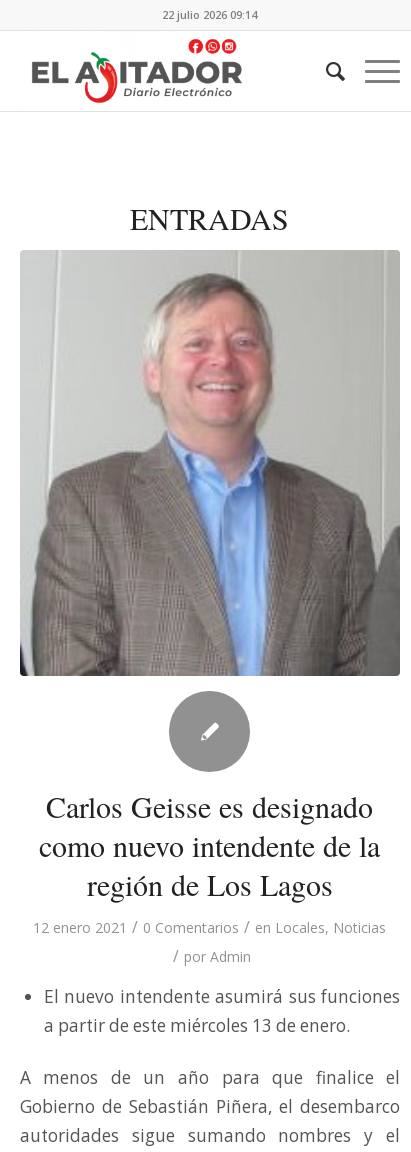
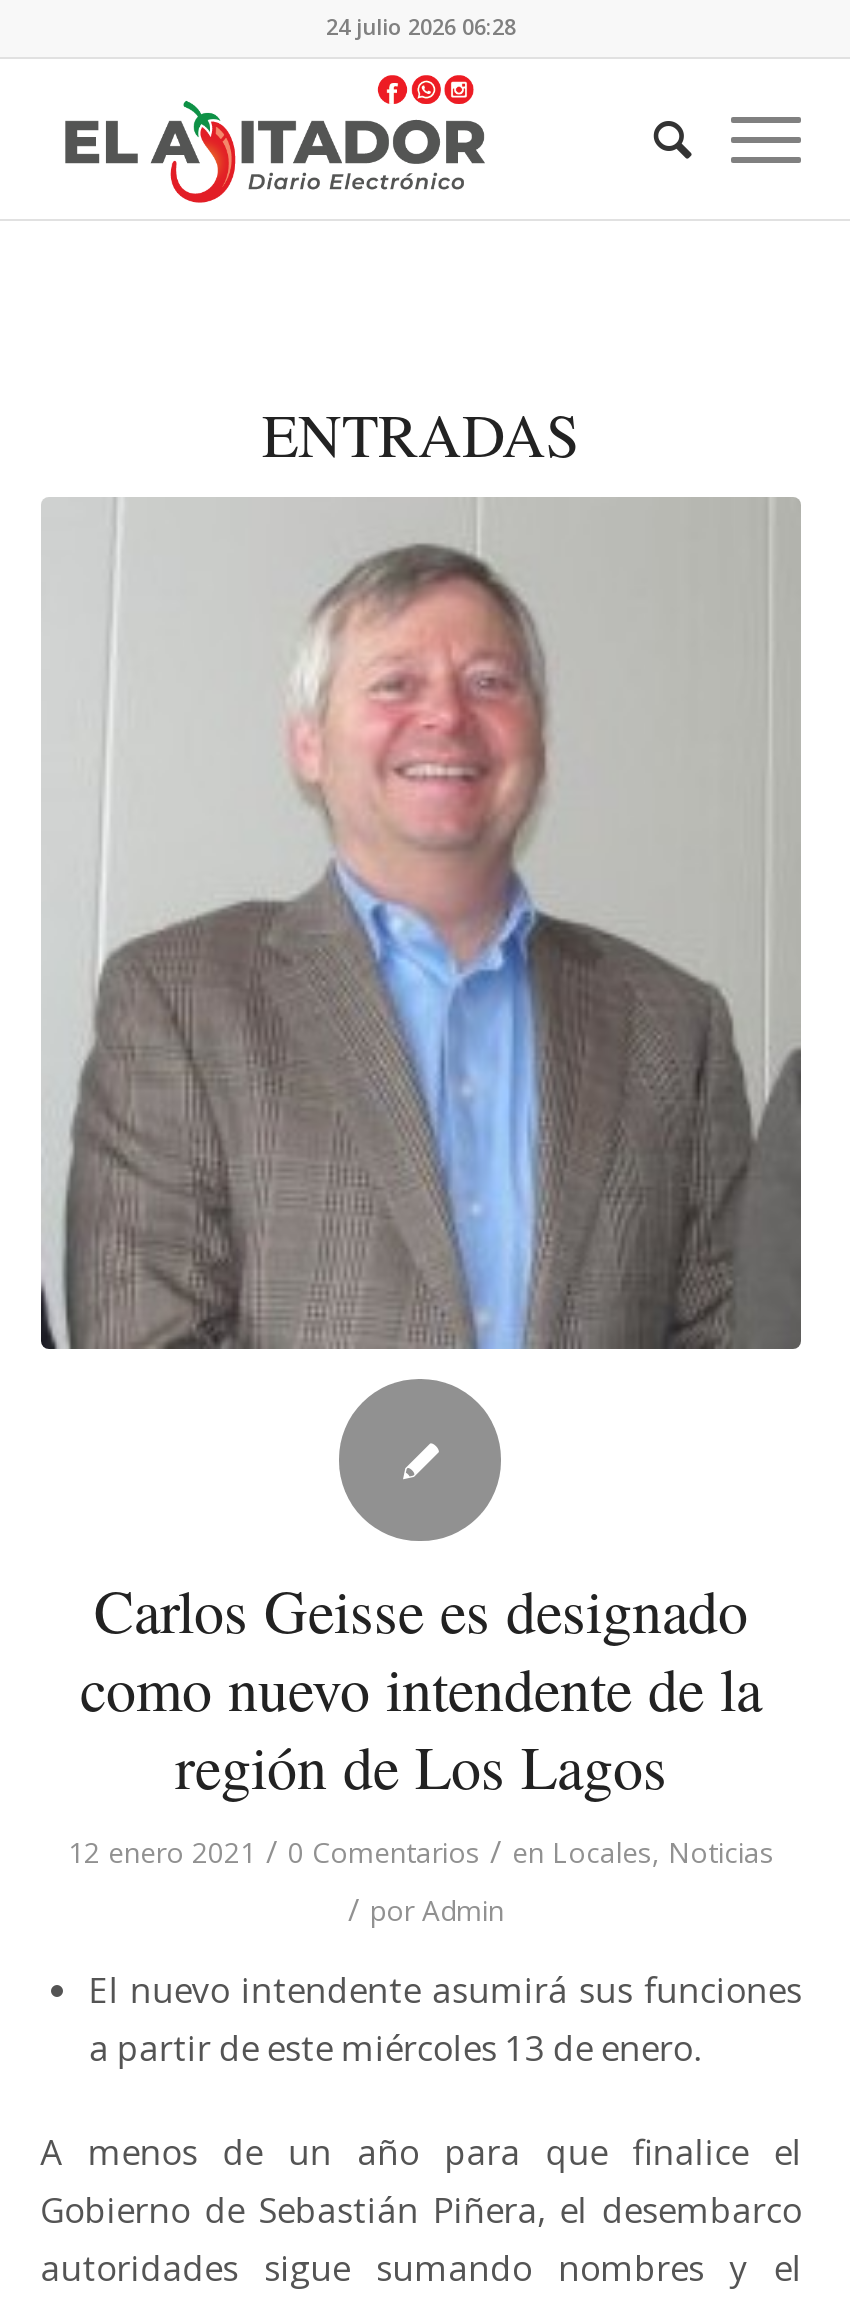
- 22 julio 2026 09:14
+ 24 julio 2026 06:28
